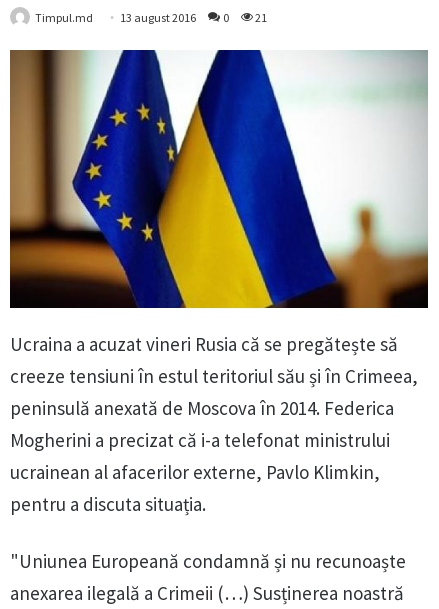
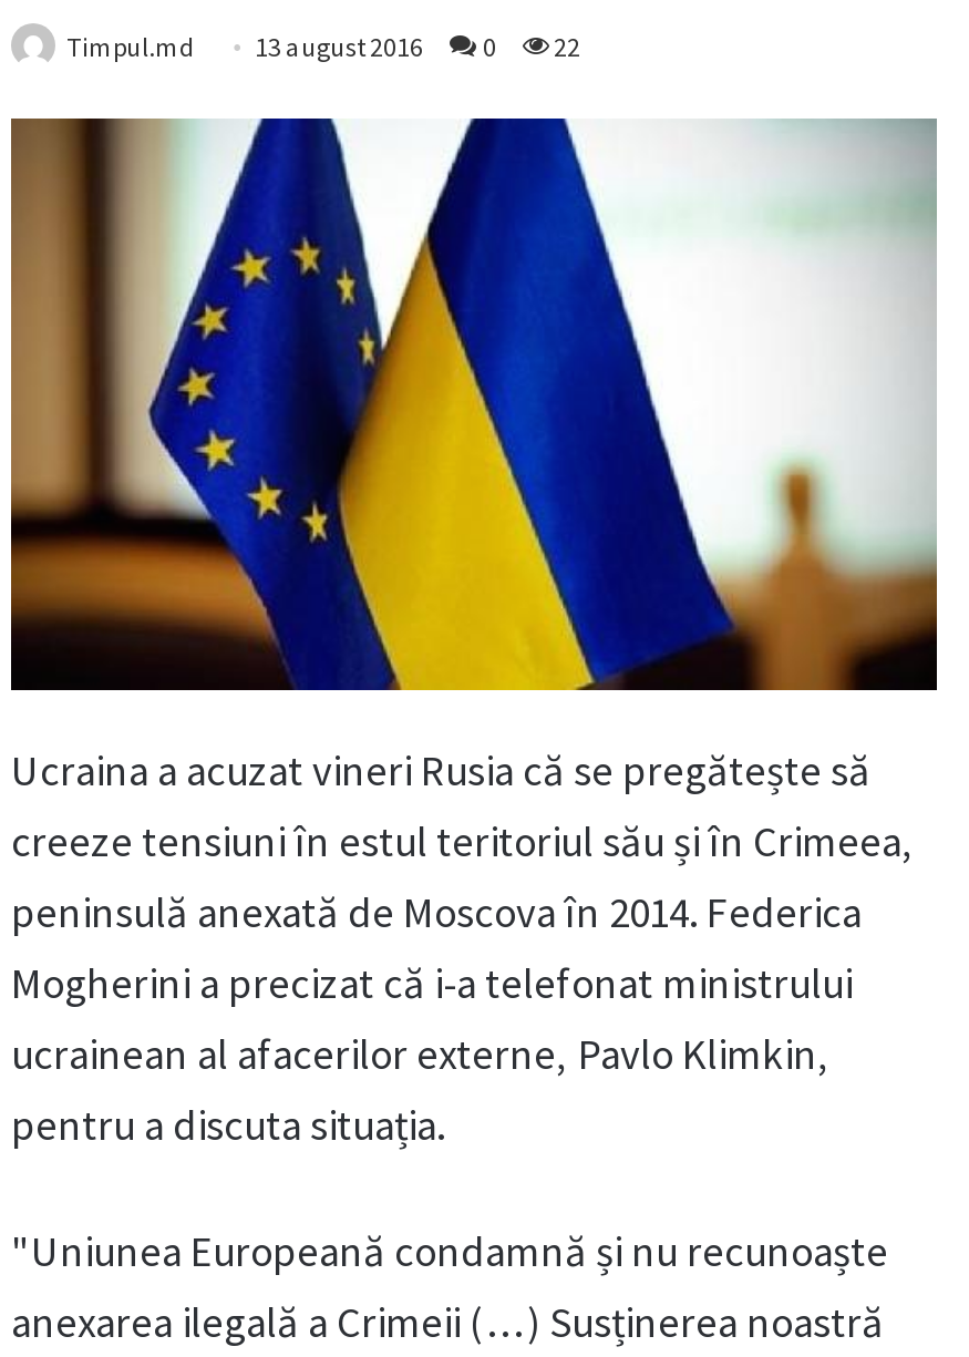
- Timpul.md 13 august 2016 0 21
+ Timpul.md 13 august 2016 0 22
